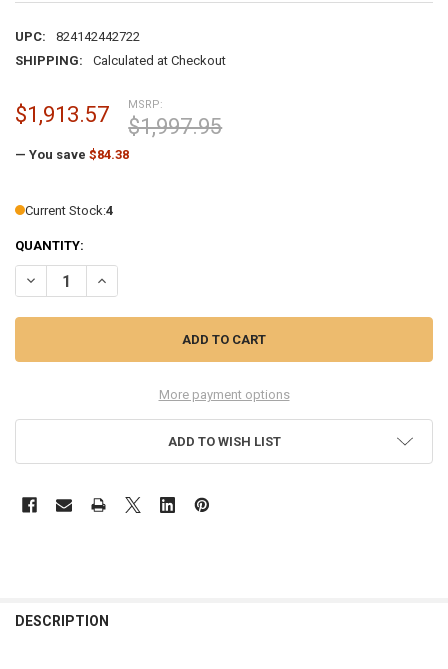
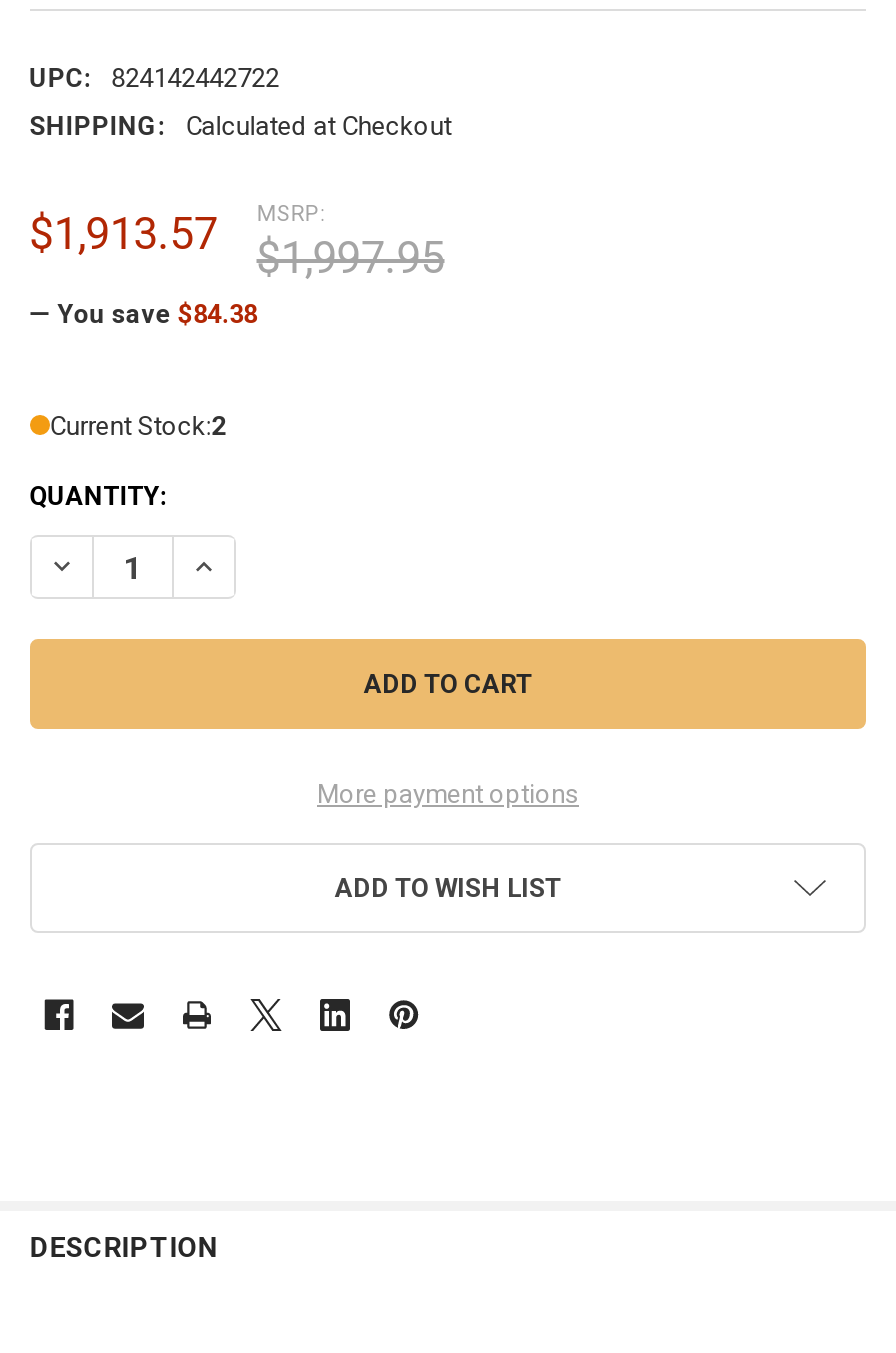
- Current Stock:4
+ Current Stock:2
